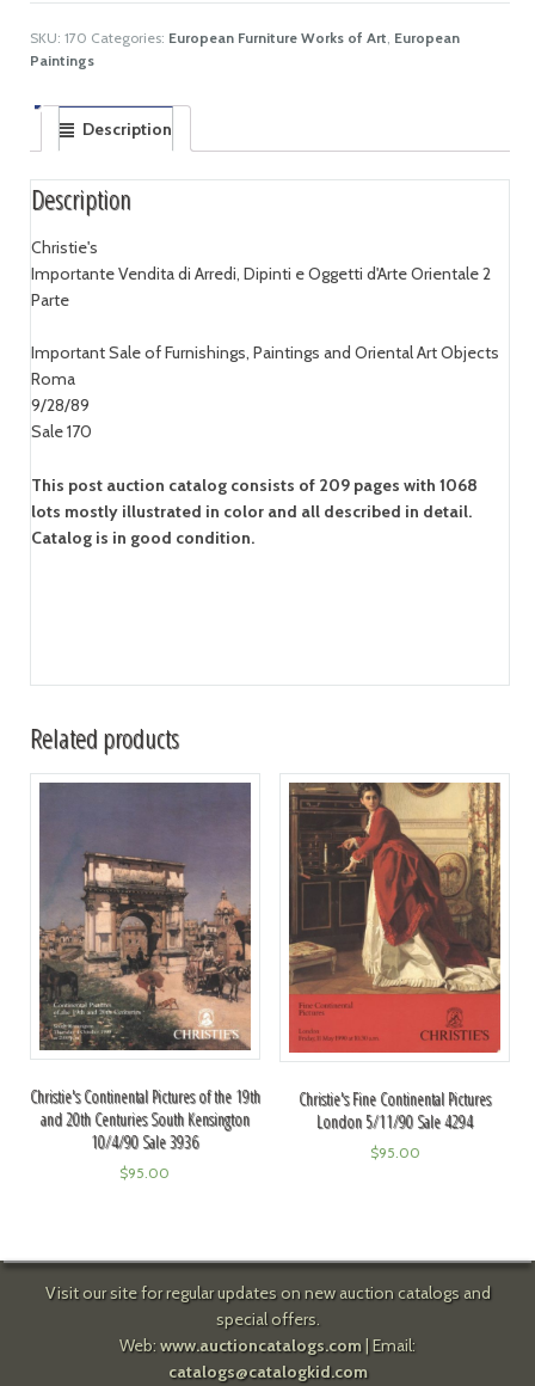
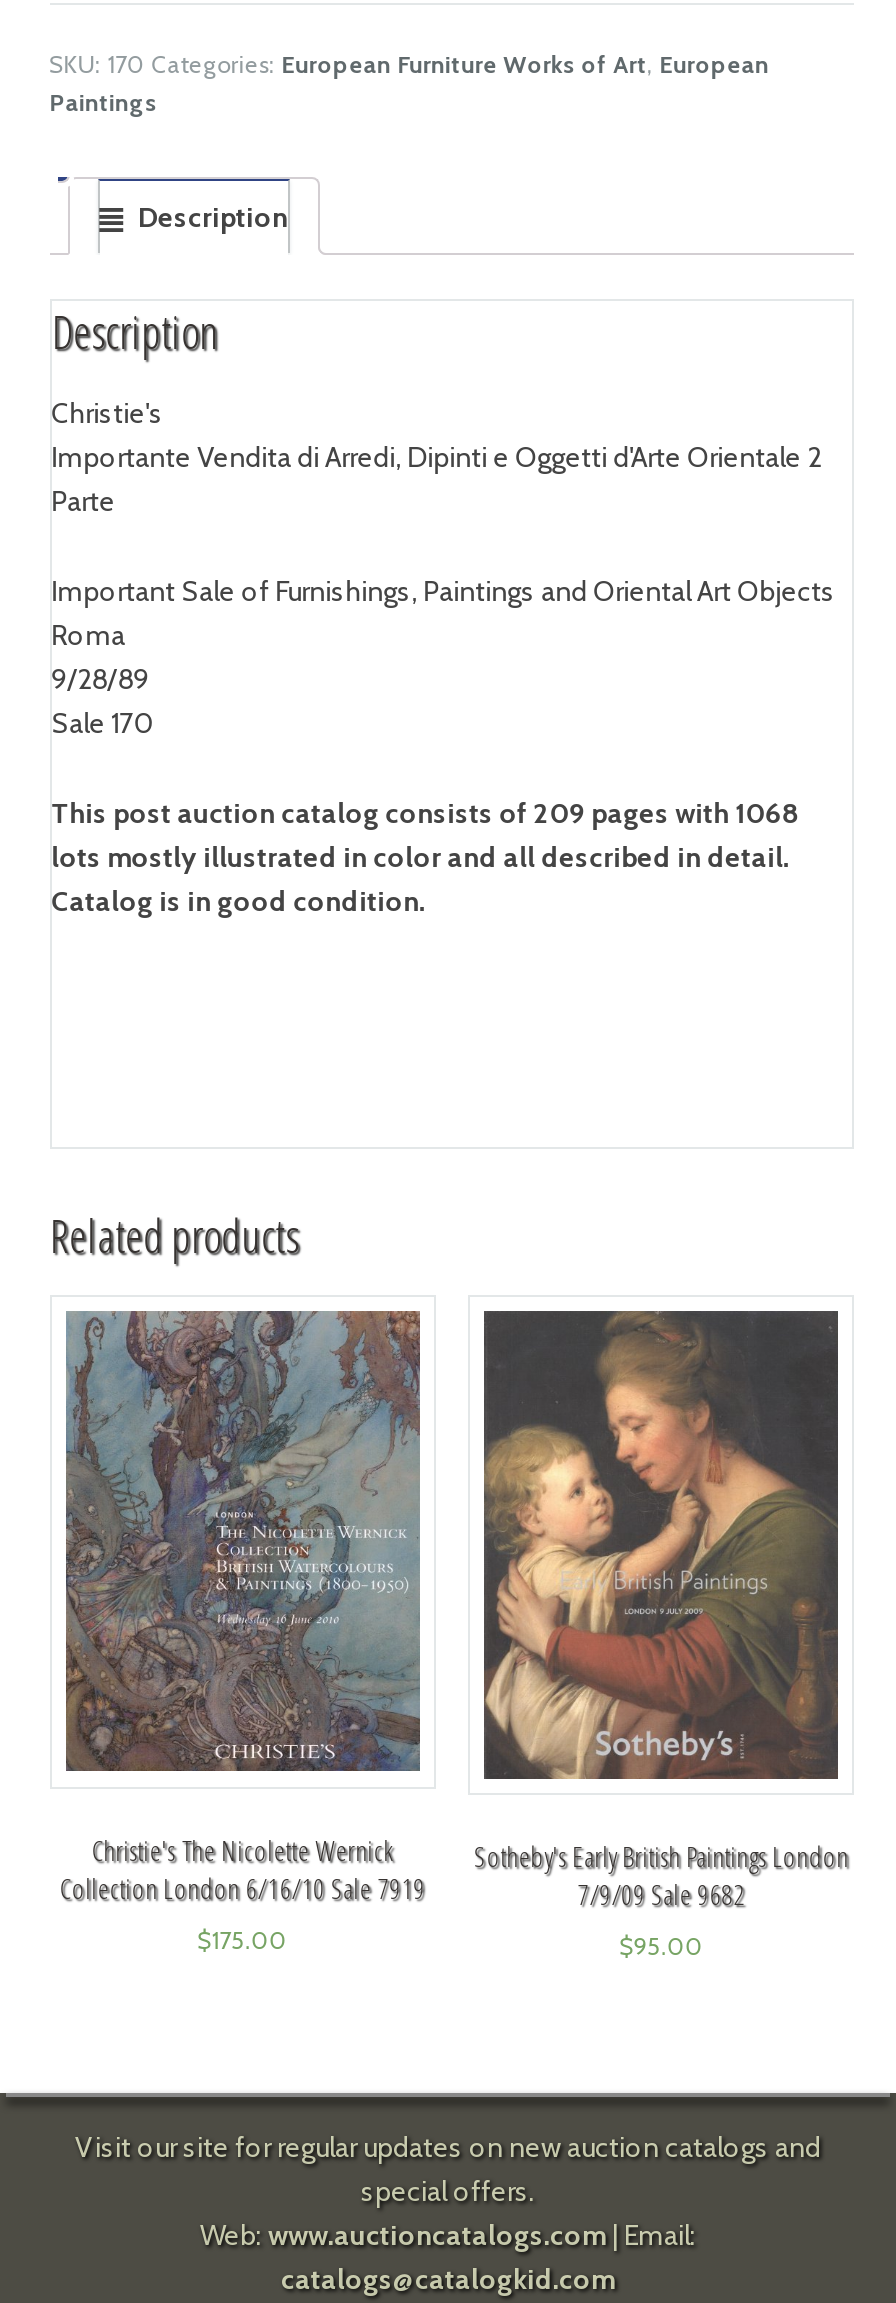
- [image]
- Christie's Continental Pictures of the 19th
- and 20th Centuries South Kensington
- 10/4/90 Sale 3936
+ [image]
+ Christie's The Nicolette Wernick
+ Collection London 6/16/10 Sale 7919

- [image]
- Christie's Fine Continental Pictures
- London 5/11/90 Sale 4294
+ [image]
+ Sotheby's Early British Paintings London
+ 7/9/09 Sale 9682

- $95.00
+ $175.00
